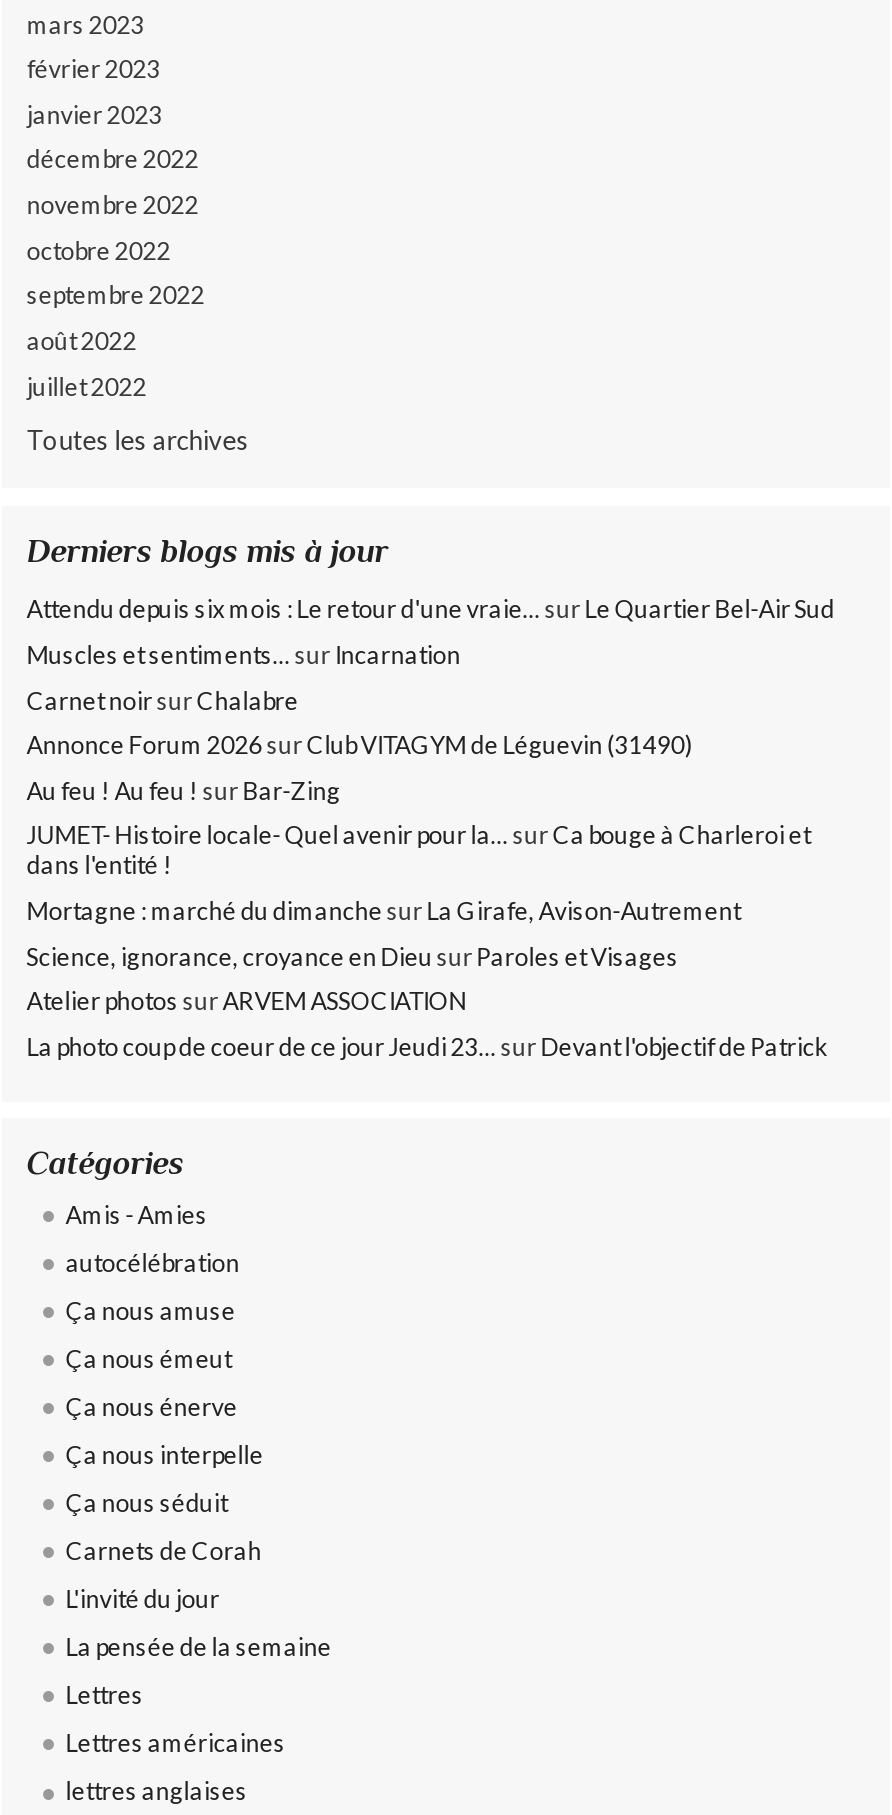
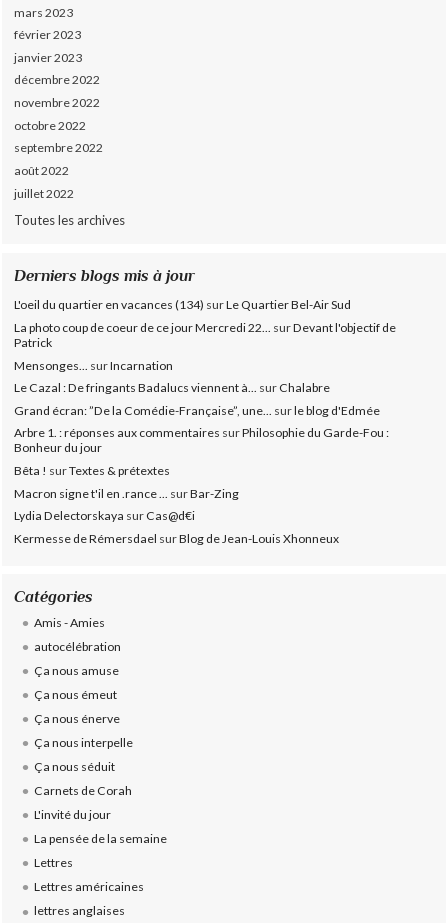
- Attendu depuis six mois : Le retour d'une vraie... sur Le Quartier Bel-Air Sud
+ L'oeil du quartier en vacances (134) sur Le Quartier Bel-Air Sud

- Muscles et sentiments... sur Incarnation
+ La photo coup de coeur de ce jour Mercredi 22... sur Devant l'objectif de
+ Patrick

- Carnet noirsurChalabre
+ Mensonges...surIncarnation

- Annonce Forum 2026surClub VITAGYM de Léguevin (31490)
+ Le Cazal : De fringants Badalucs viennent à...surChalabre

- Au feu ! Au feu ! sur Bar-Zing
+ Grand écran: ”De la Comédie-Française”, une... sur le blog d'Edmée

- JUMET- Histoire locale- Quel avenir pour la... surCa bouge à Charleroi et
- dans l'entité !
+ Arbre 1. : réponses aux commentaires surPhilosophie du Garde-Fou :
+ Bonheur du jour

- Mortagne : marché du dimanche sur La Girafe, Avison-Autrement
+ Bêta ! sur Textes & prétextes

- Science, ignorance, croyance en Dieu sur Paroles et Visages
+ Macron signe t'il en .rance ... sur Bar-Zing

- Atelier photos surARVEM ASSOCIATION
+ Lydia Delectorskaya surCas@d€i

- La photo coup de coeur de ce jour Jeudi 23... sur Devant l'objectif de Patrick
+ Kermesse de Rémersdael sur Blog de Jean-Louis Xhonneux
